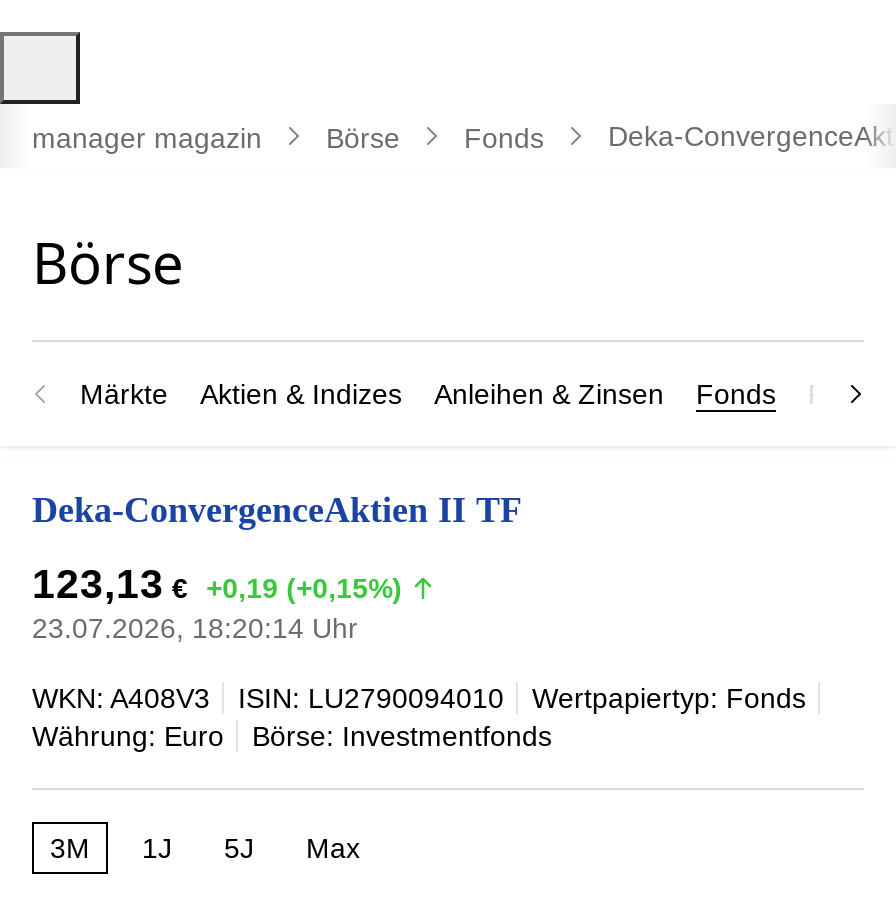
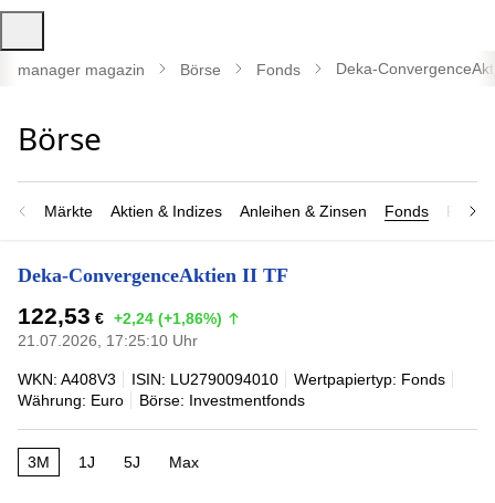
- 123,13 € +0,19 (+0,15%)
+ 122,53 € +2,24 (+1,86%)

- 23.07.2026, 18:20:14 Uhr
+ 21.07.2026, 17:25:10 Uhr
